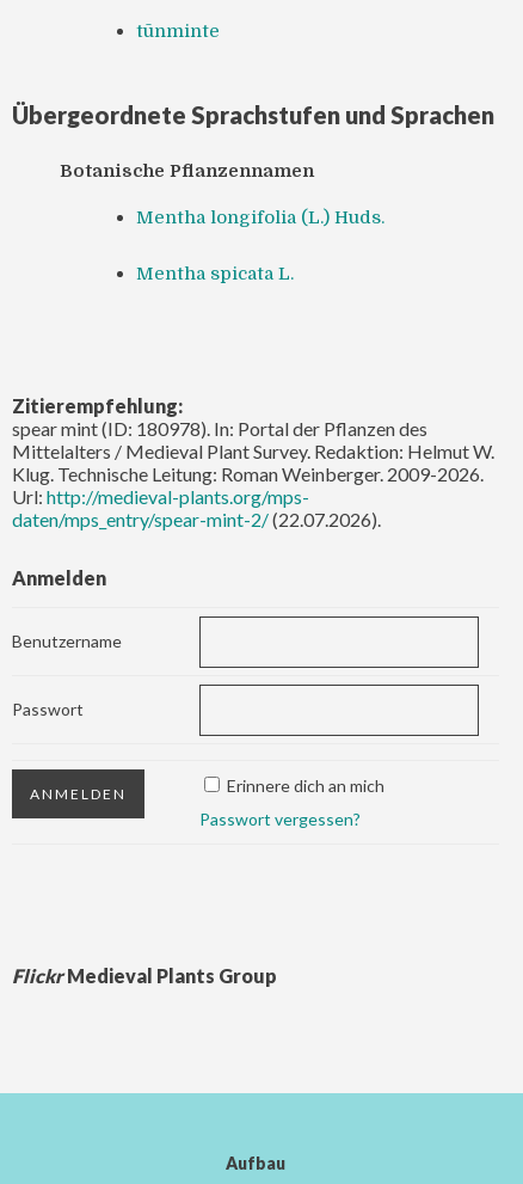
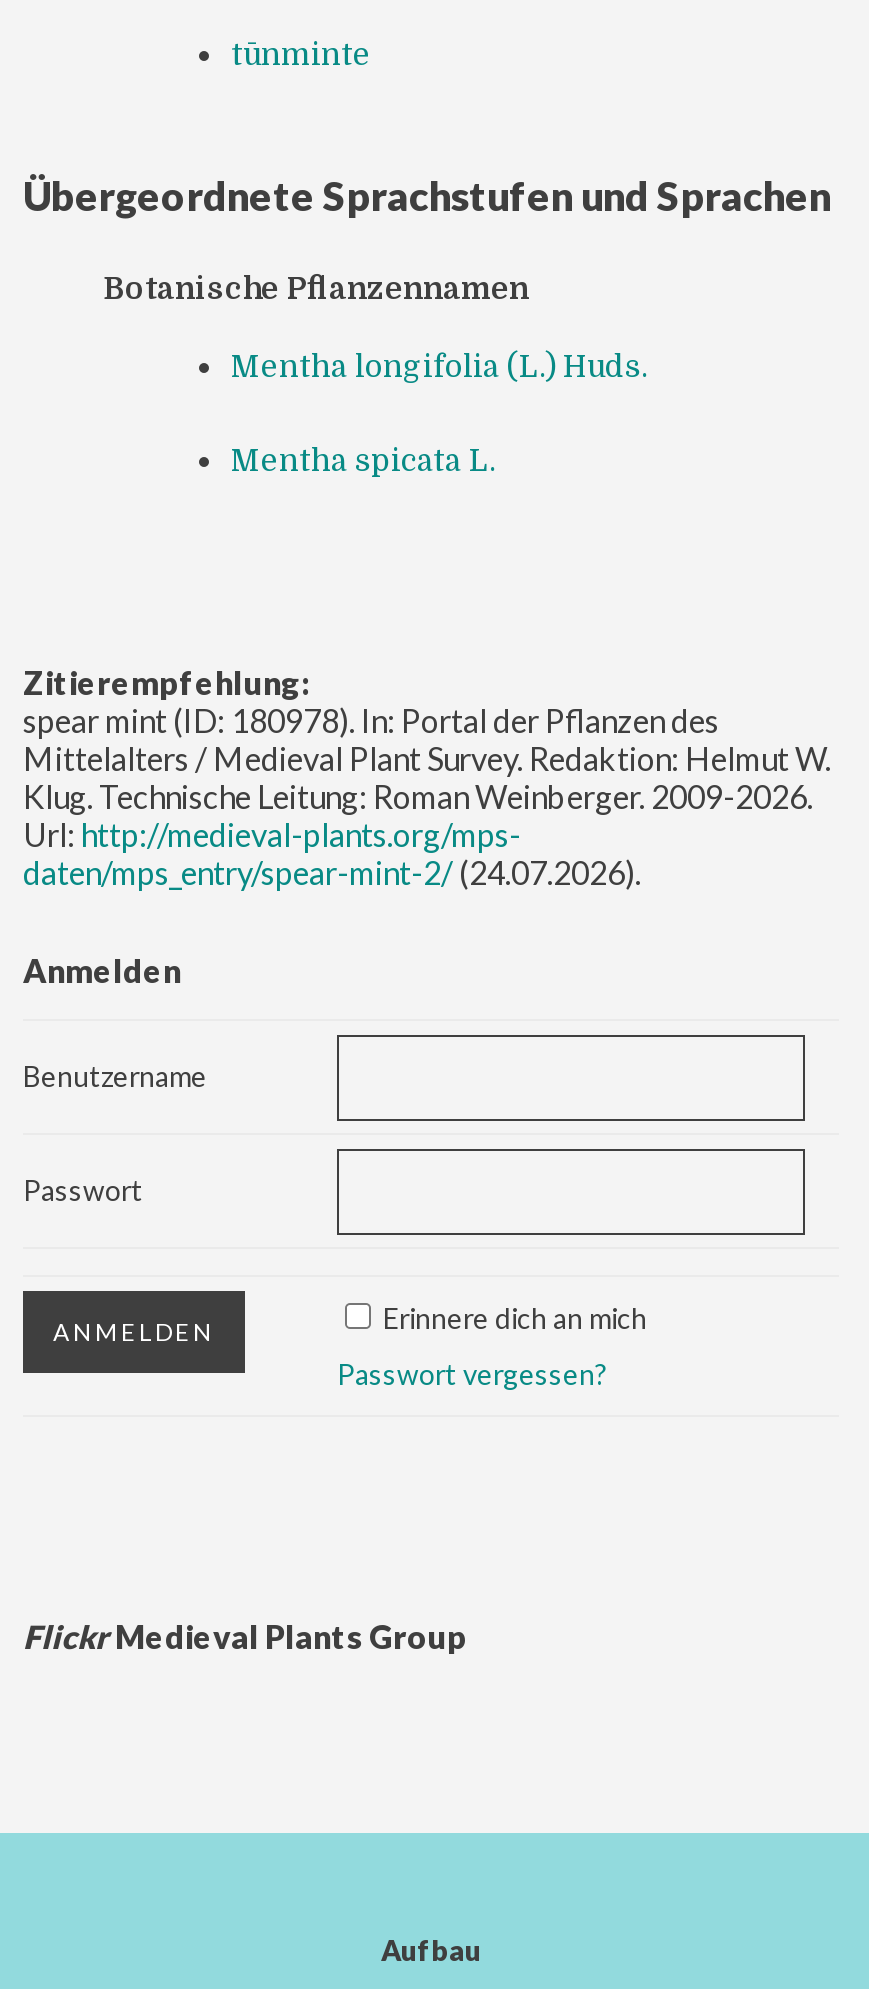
- daten/mps_entry/spear-mint-2/ (22.07.2026).
+ daten/mps_entry/spear-mint-2/ (24.07.2026).
